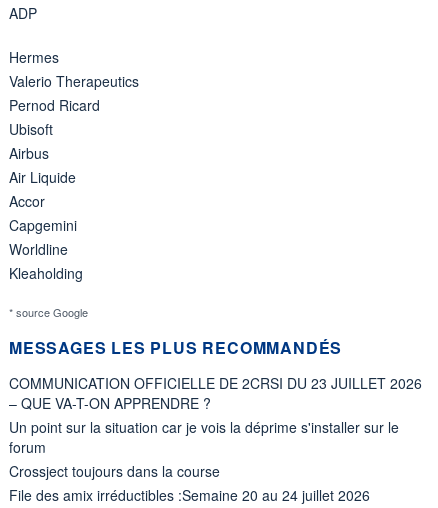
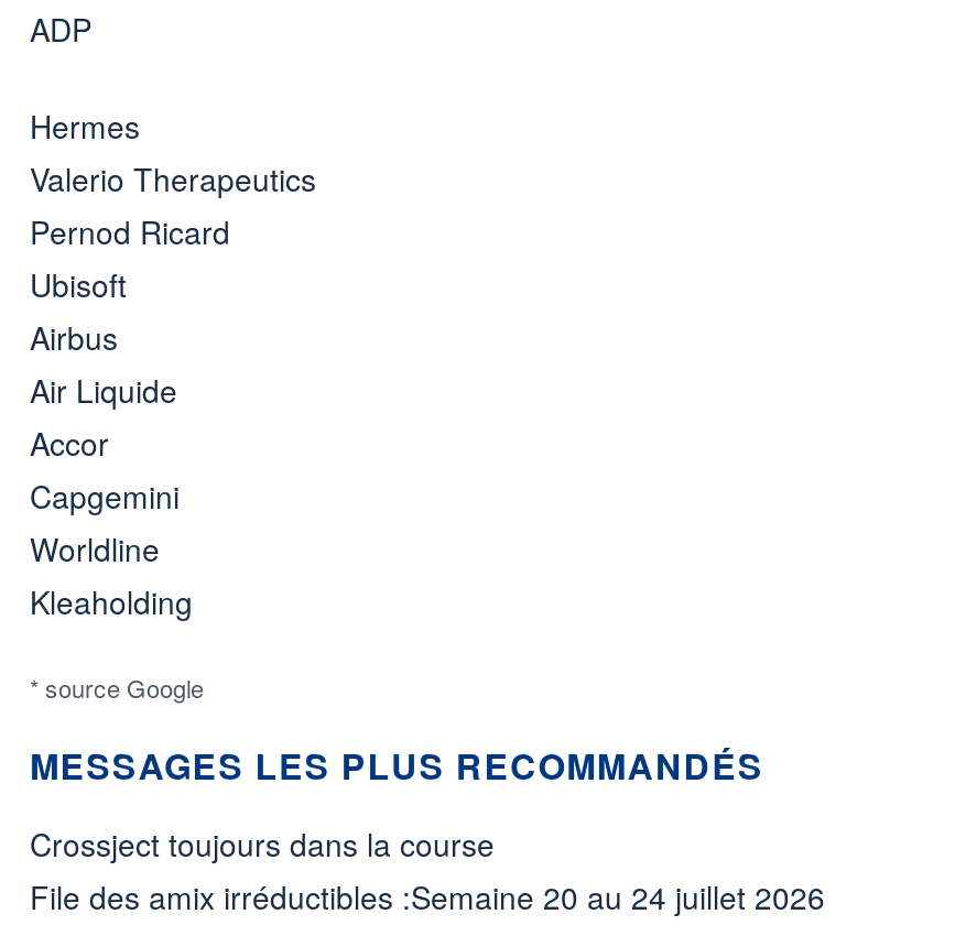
- COMMUNICATION OFFICIELLE DE 2CRSI DU 23 JUILLET 2026
- – QUE VA-T-ON APPRENDRE ?
- Un point sur la situation car je vois la déprime s'installer sur le
- forum
